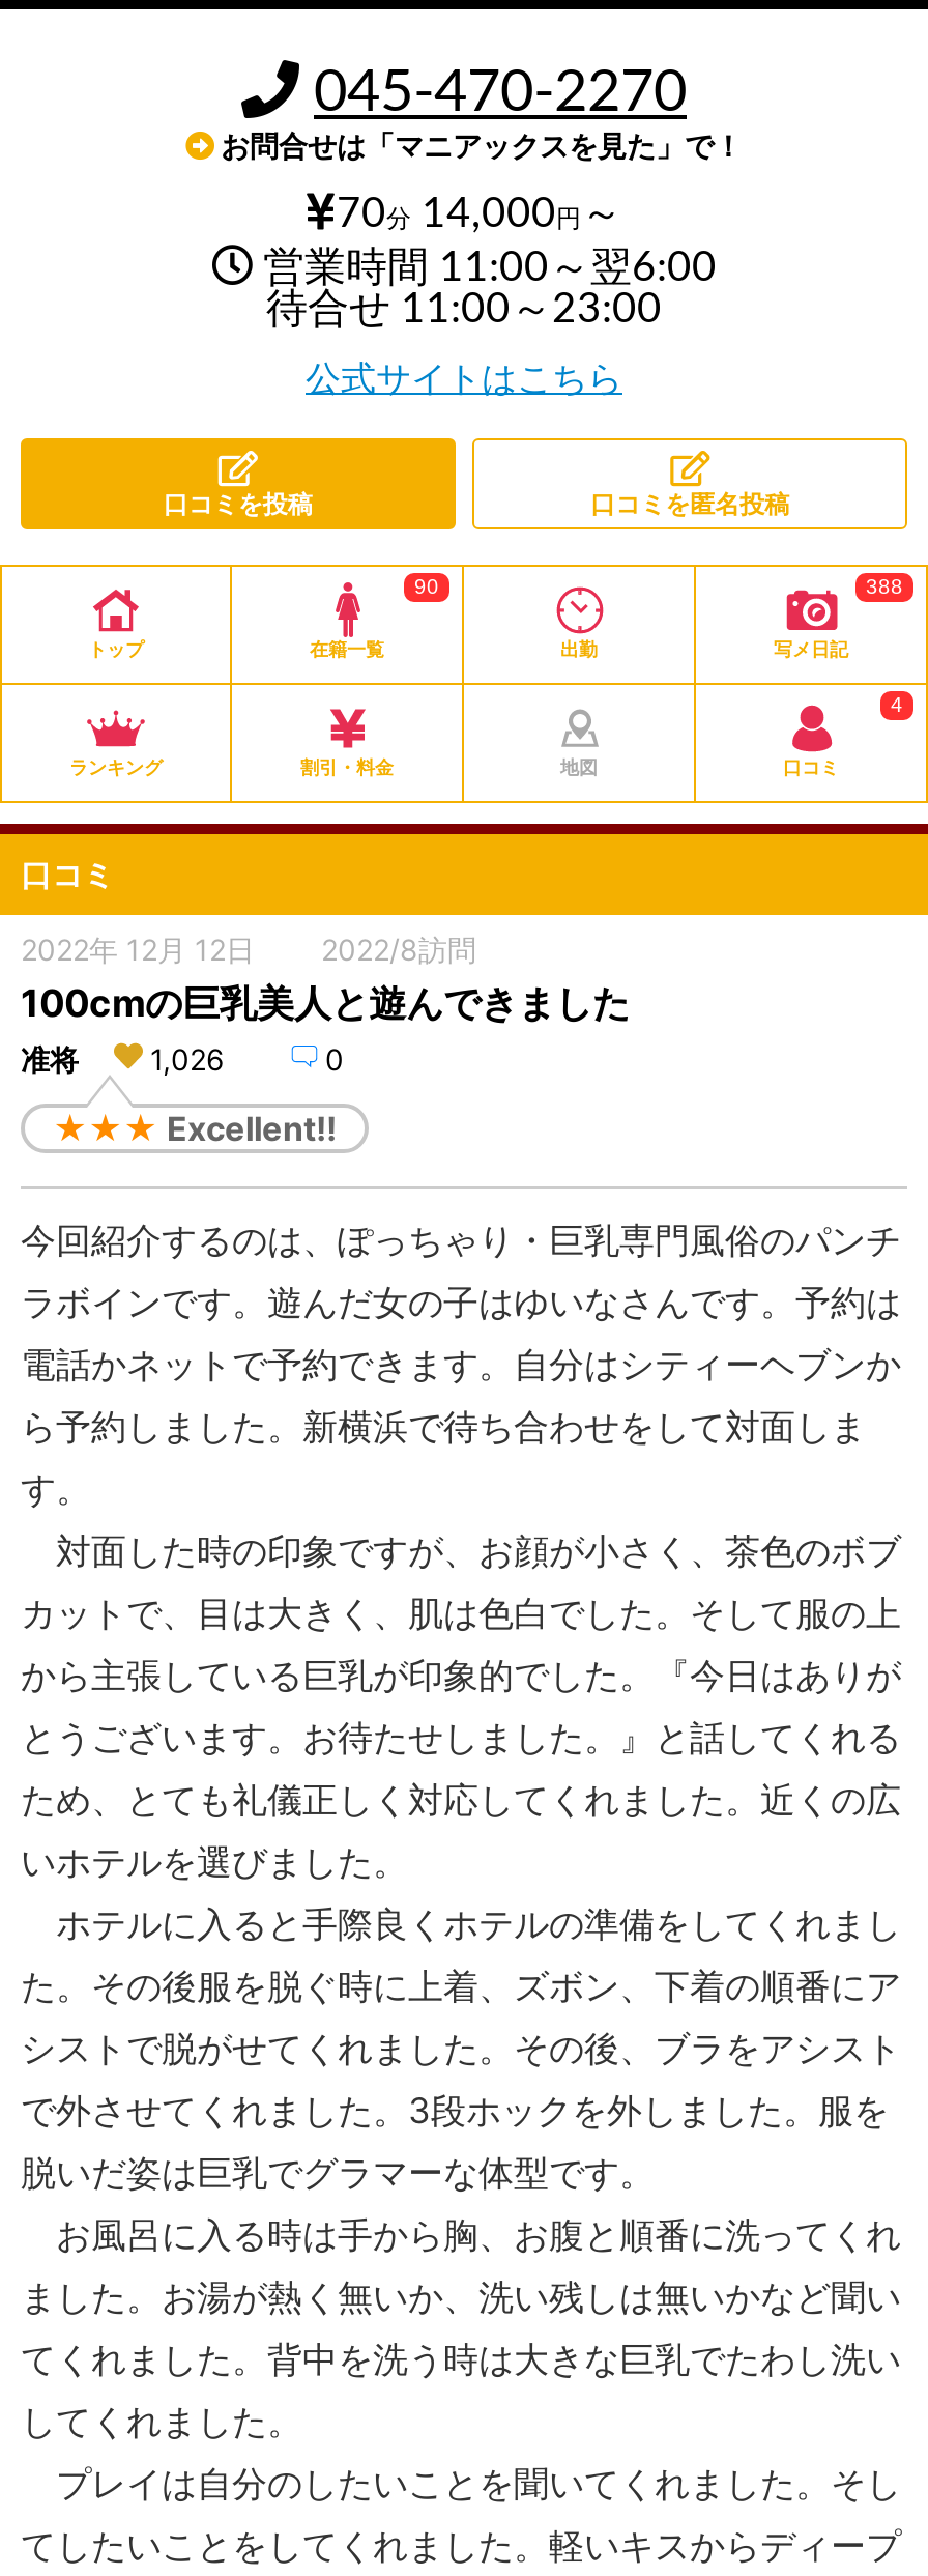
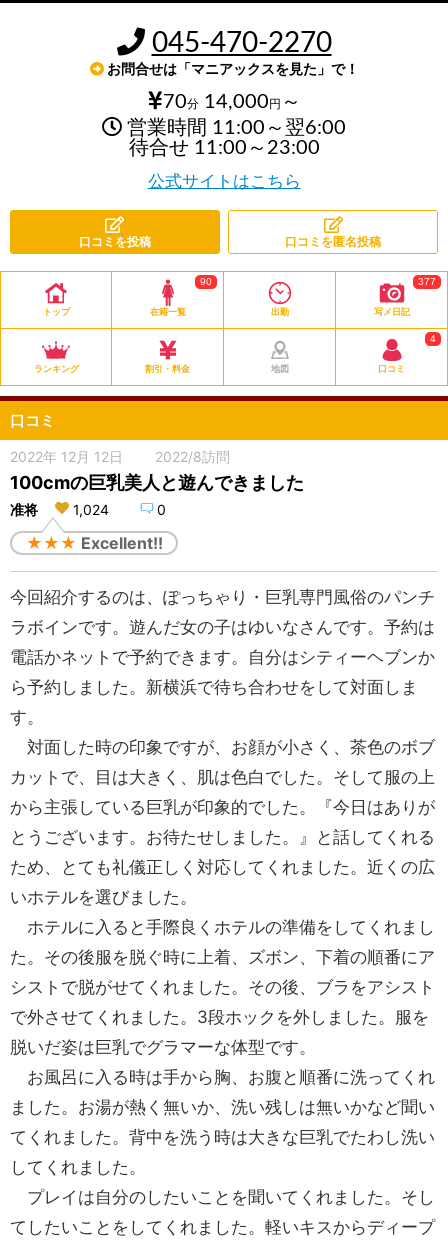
- 388
+ 377

- 准将 1,026
+ 准将 1,024
